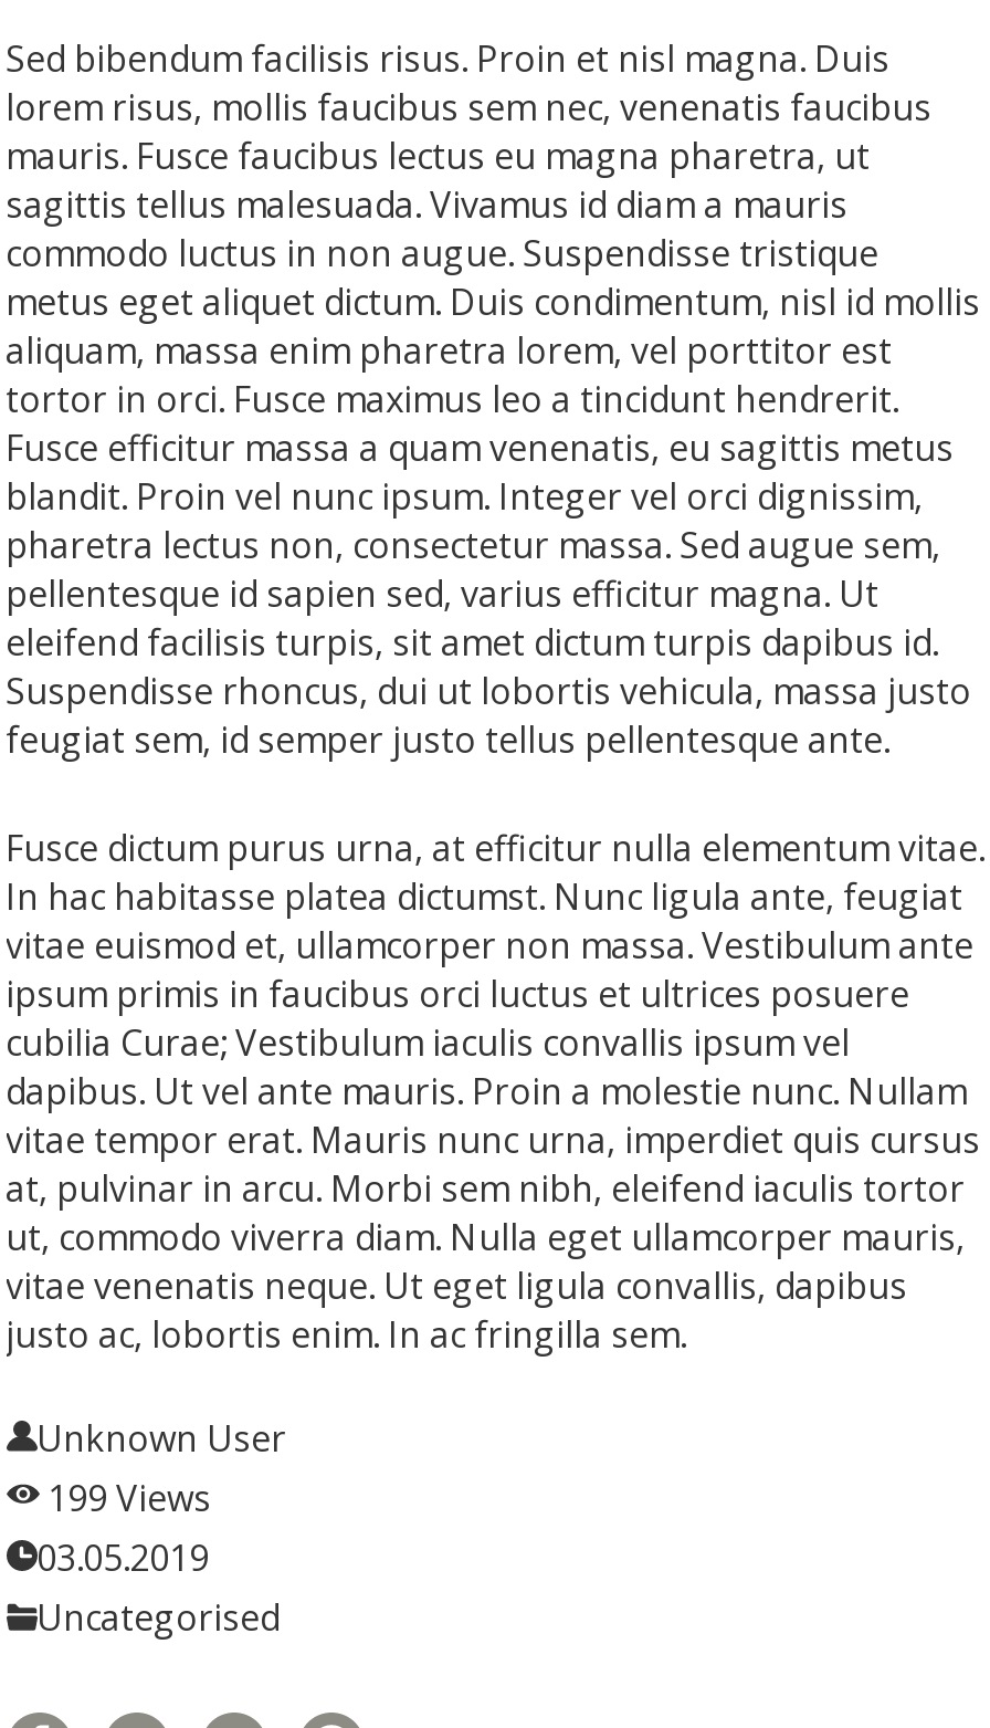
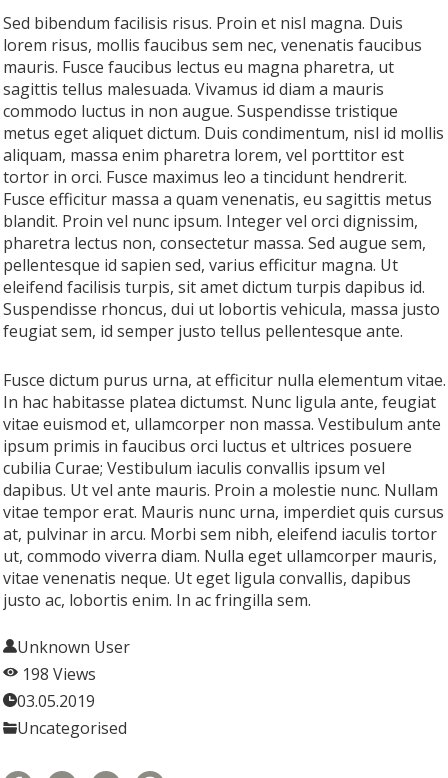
- 199 Views
+ 198 Views
